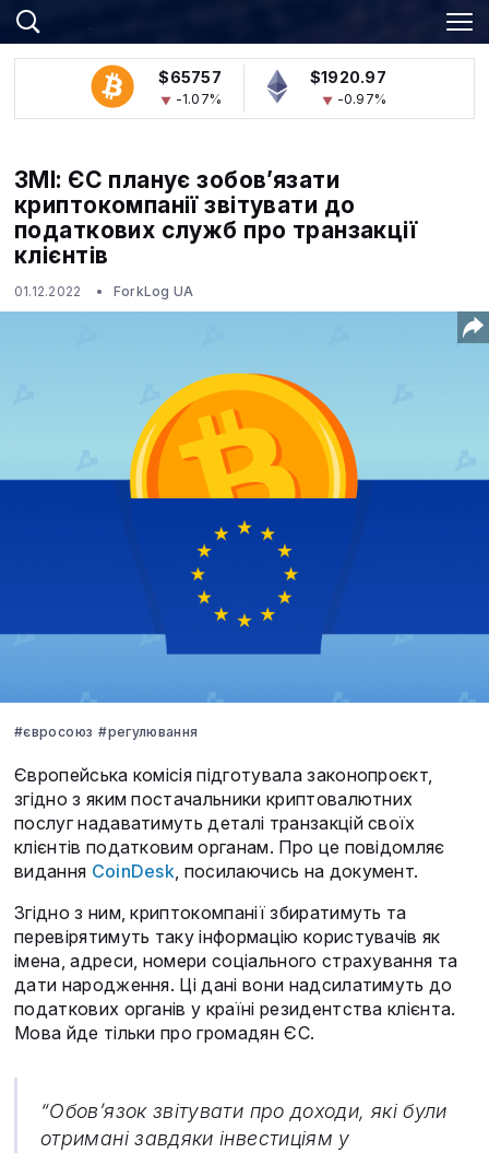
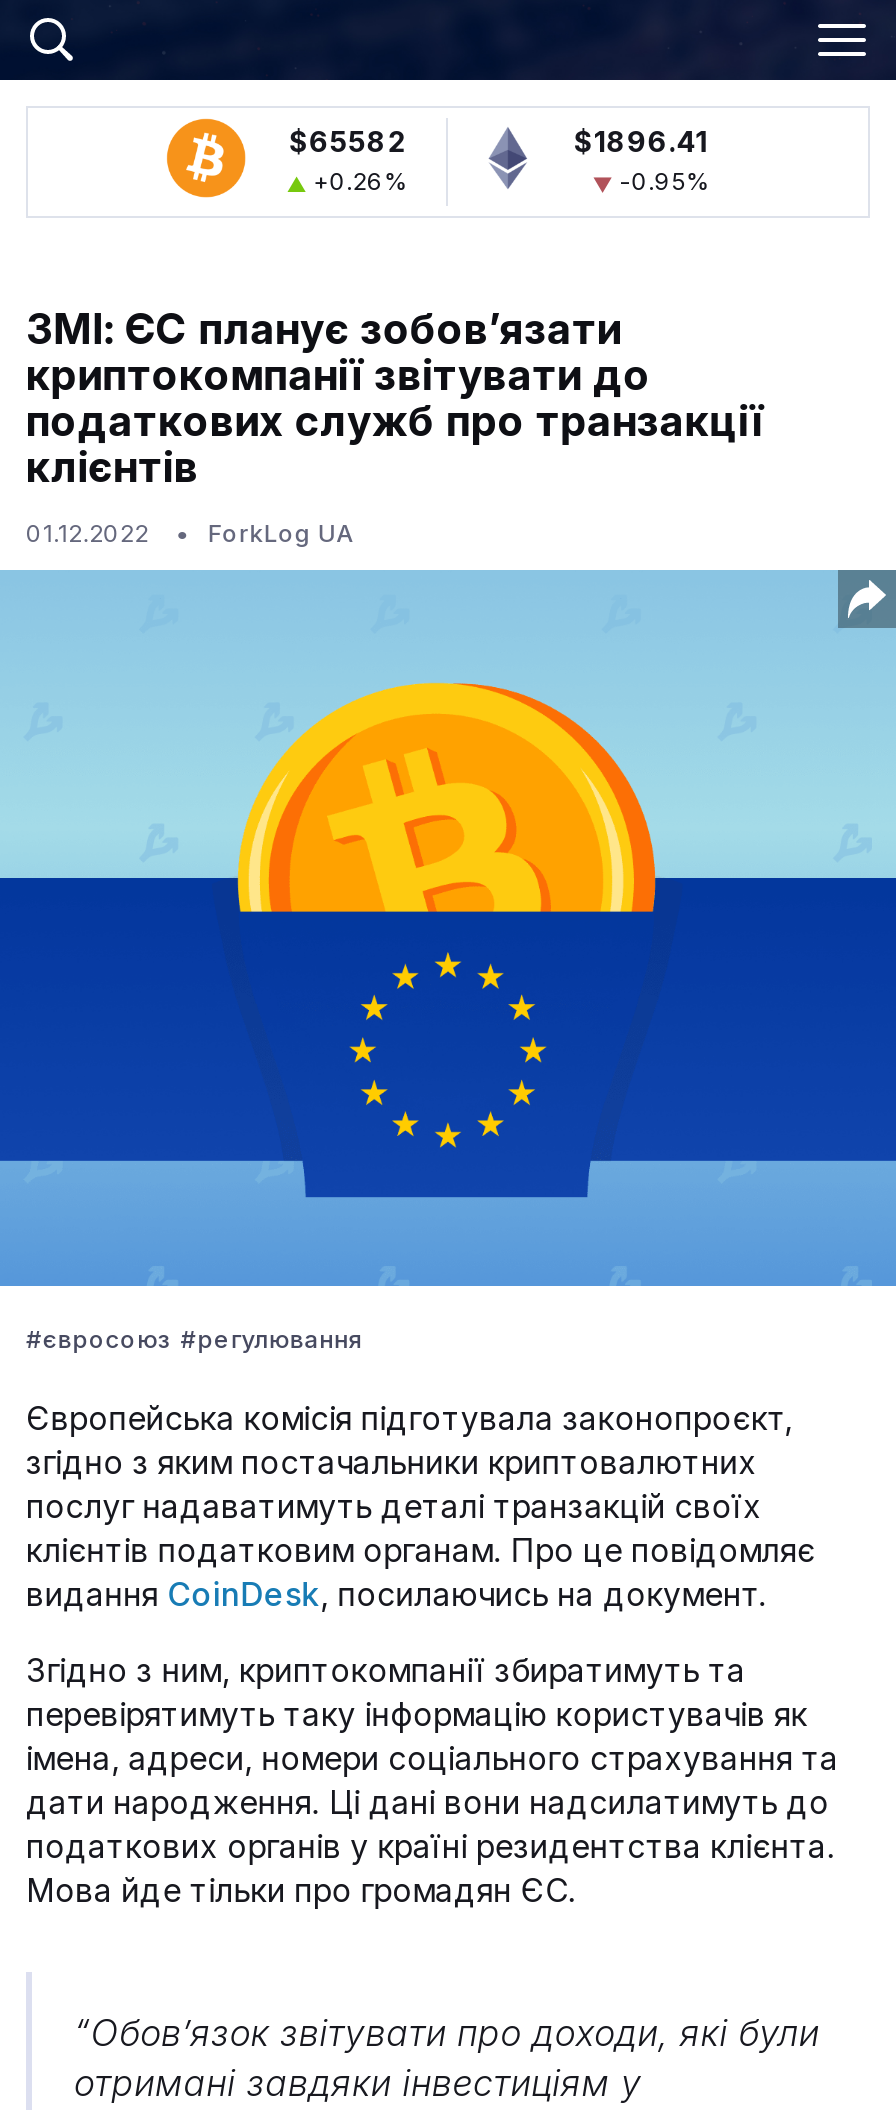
- $65757
+ $65582

- $1920.97
+ $1896.41

- -1.07%
+ +0.26%

- -0.97%
+ -0.95%
